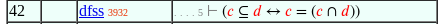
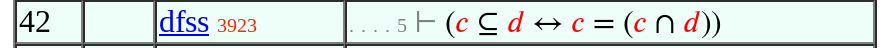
- dfss 3932
+ dfss 3923
